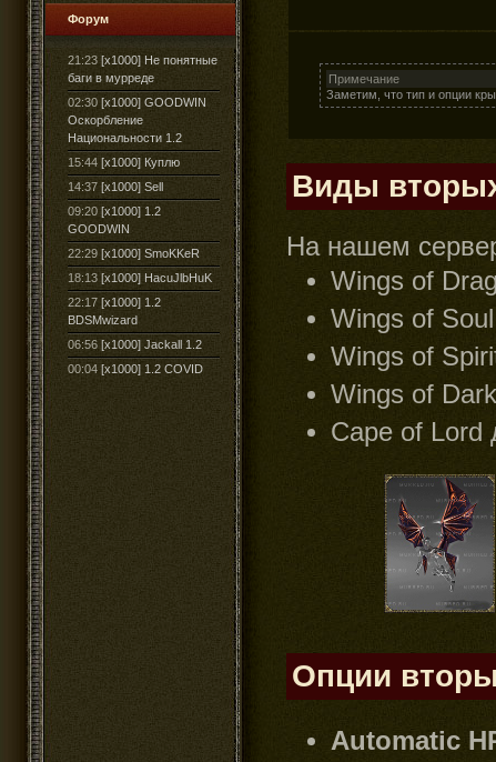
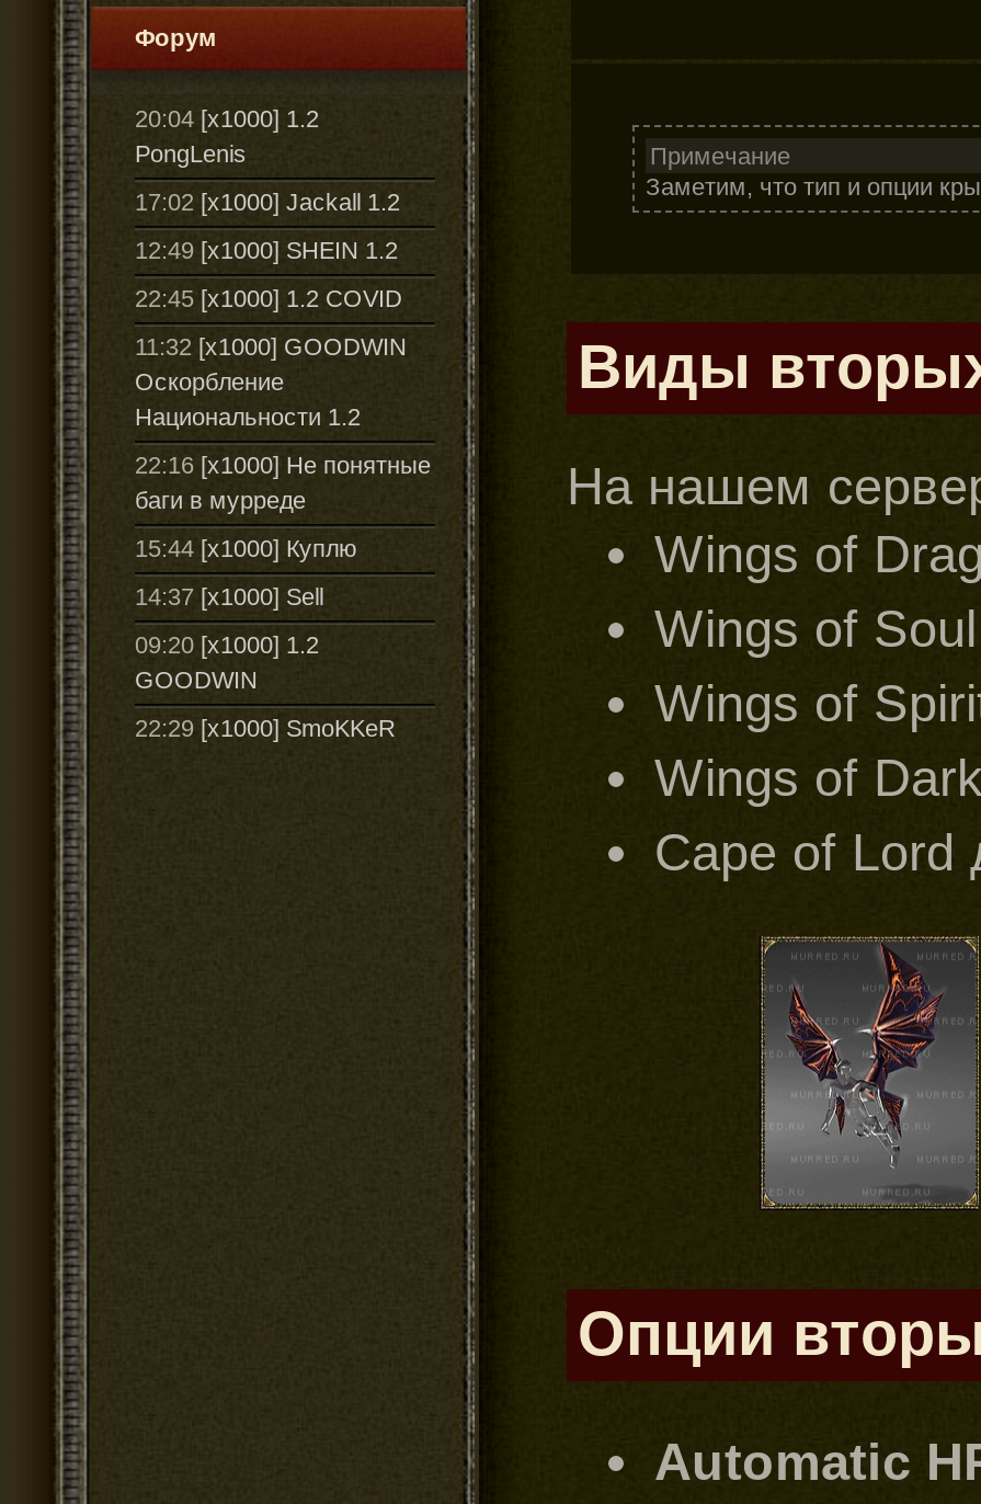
- 21:23 [x1000] Не понятные
- 02:30 [x1000] GOODWIN
+ 20:04 [x1000] 1.2
+ PongLenis
+ 17:02 [x1000] Jackall 1.2
+ 12:49 [x1000] SHEIN 1.2
+ 22:45 [x1000] 1.2 COVID
+ 11:32 [x1000] GOODWIN

moved down: баги в мурреде

moved down: Оскорбление | Национальности 1.2

+ 22:16 [x1000] Не понятные

moved down: 15:44 [x1000] Куплю | 14:37 [x1000] Sell | 09:20 [x1000] 1.2 | GOODWIN | 22:29 [x1000] SmoKKeR

- 18:13 [x1000] HacuJlbHuK
- 22:17 [x1000] 1.2
- BDSMwizard
- 06:56 [x1000] Jackall 1.2
- 00:04 [x1000] 1.2 COVID
